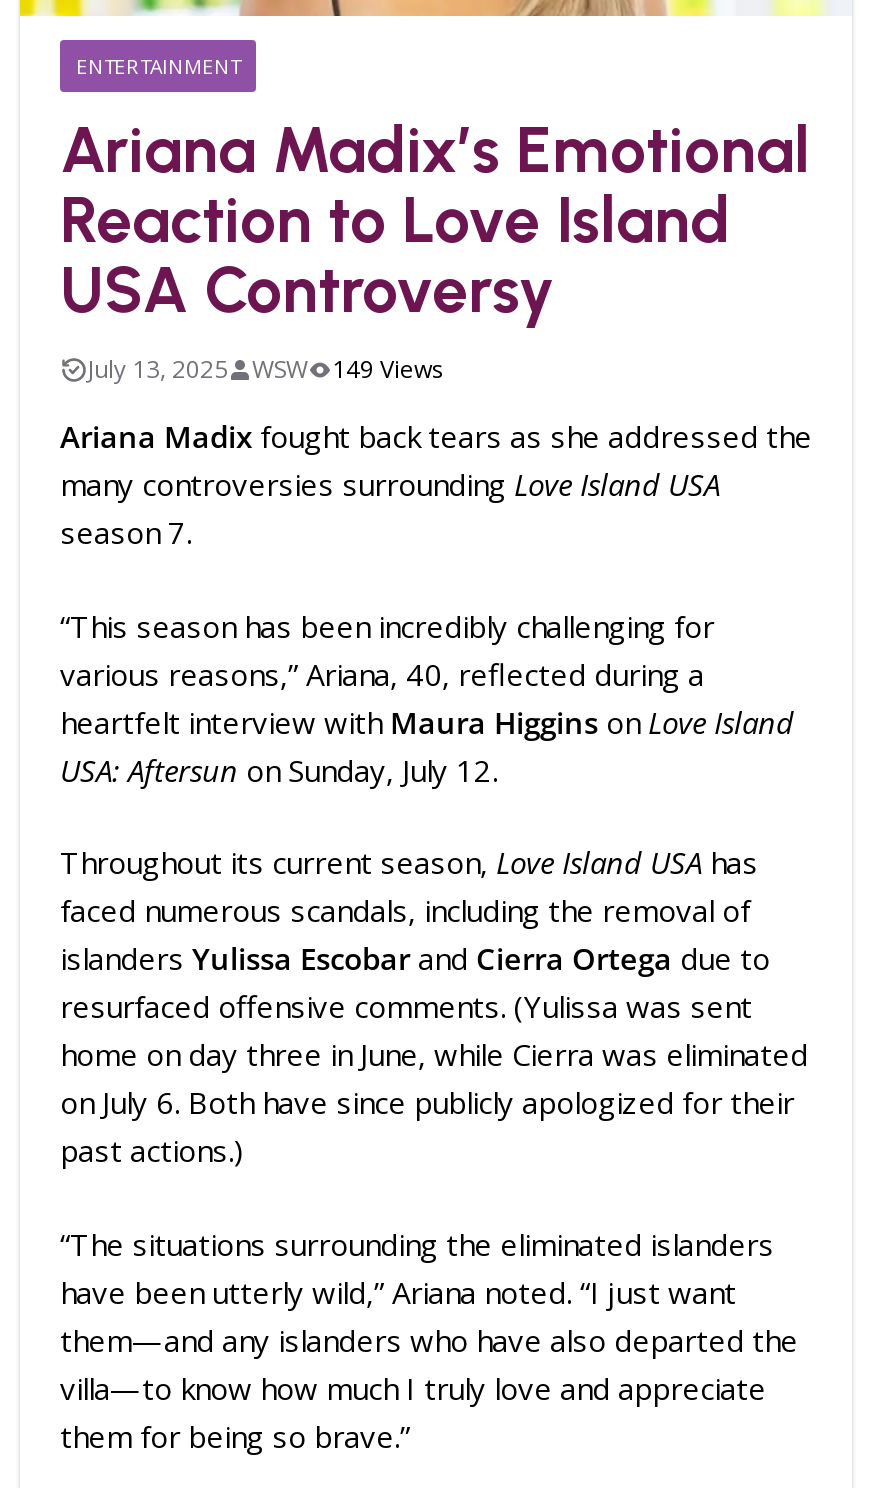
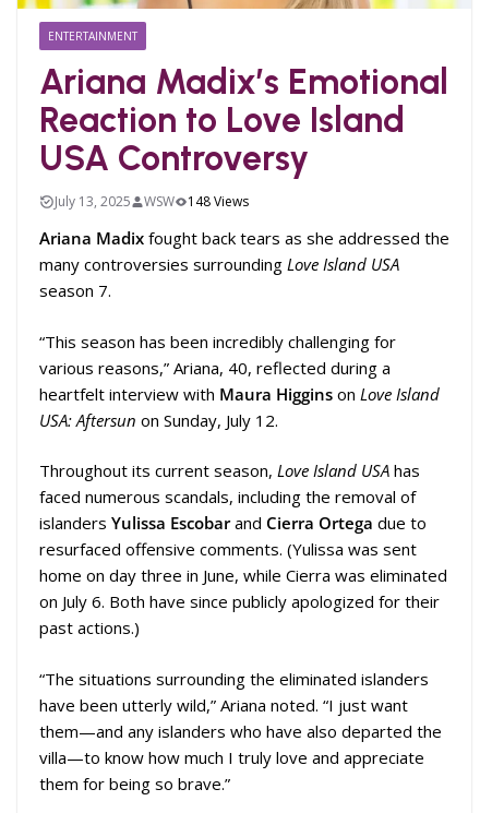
- July 13, 2025 WSW 149 Views
+ July 13, 2025 WSW 148 Views
